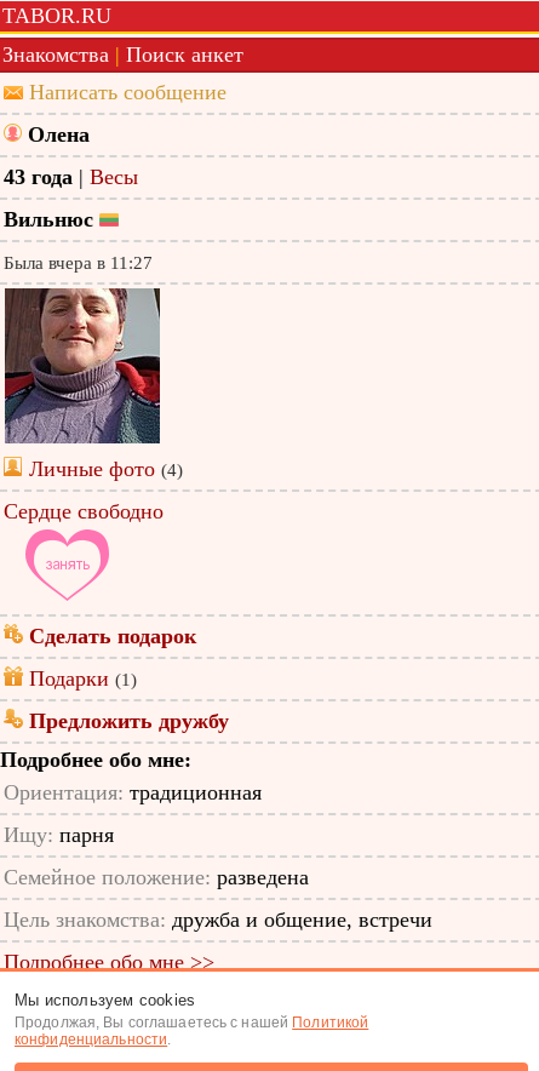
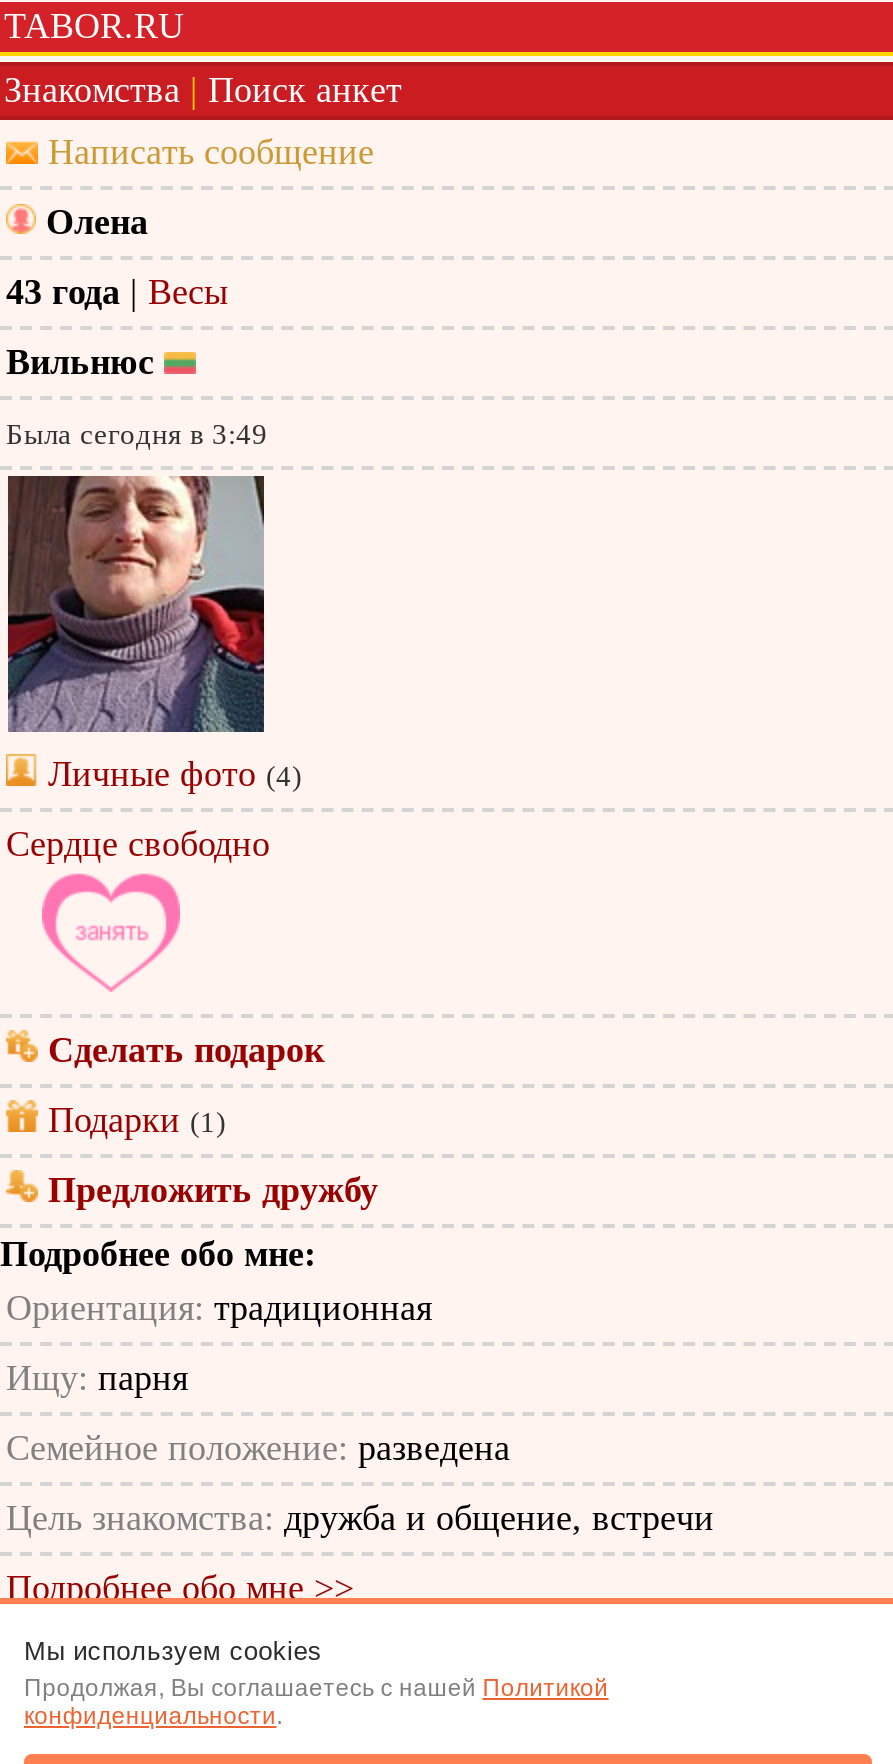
- Была вчера в 11:27
+ Была сегодня в 3:49
